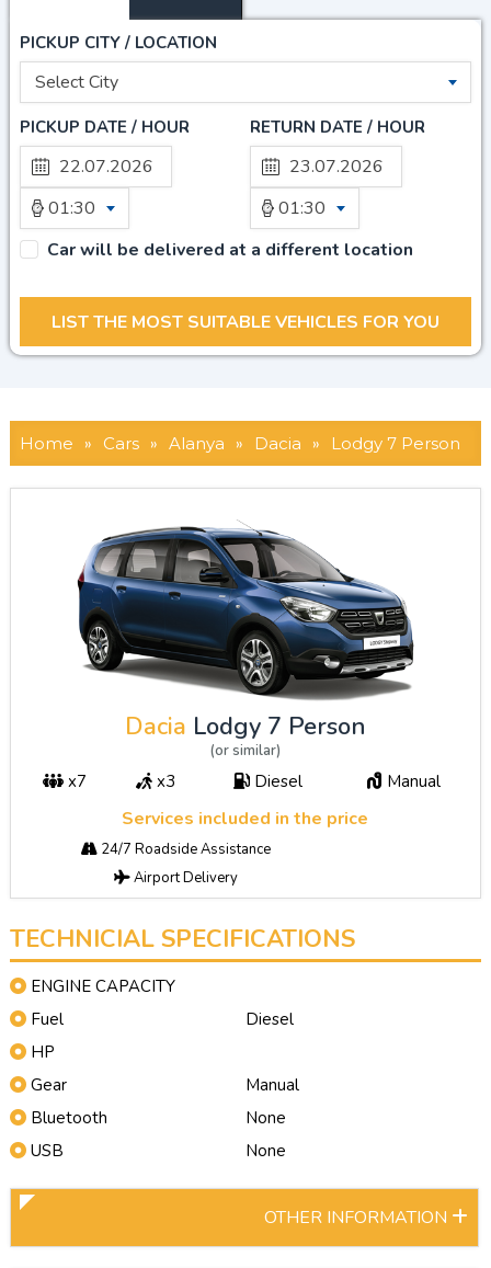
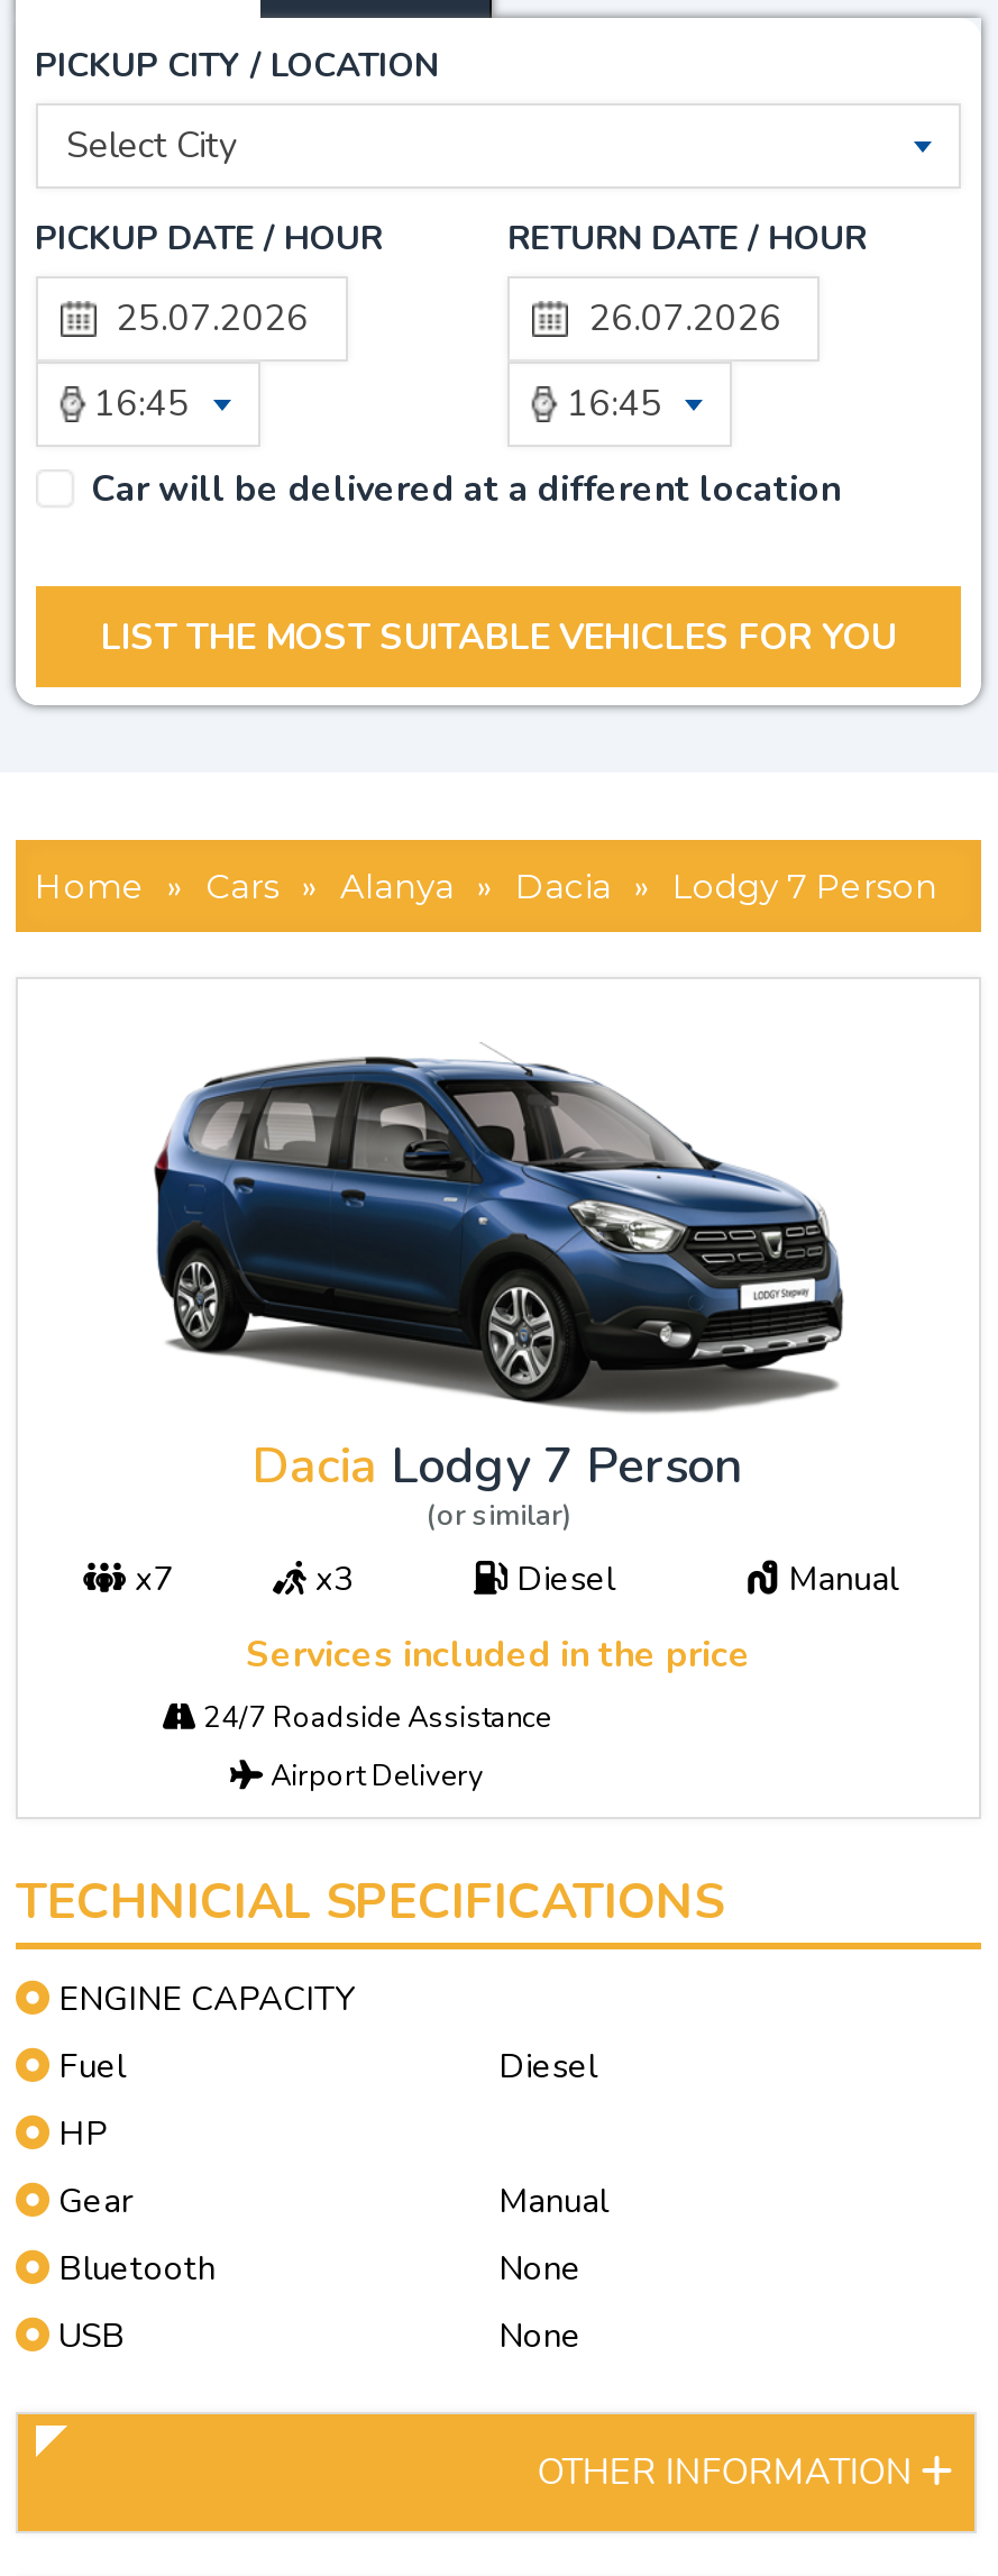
- 01:30
+ 16:45

- 01:30
+ 16:45
